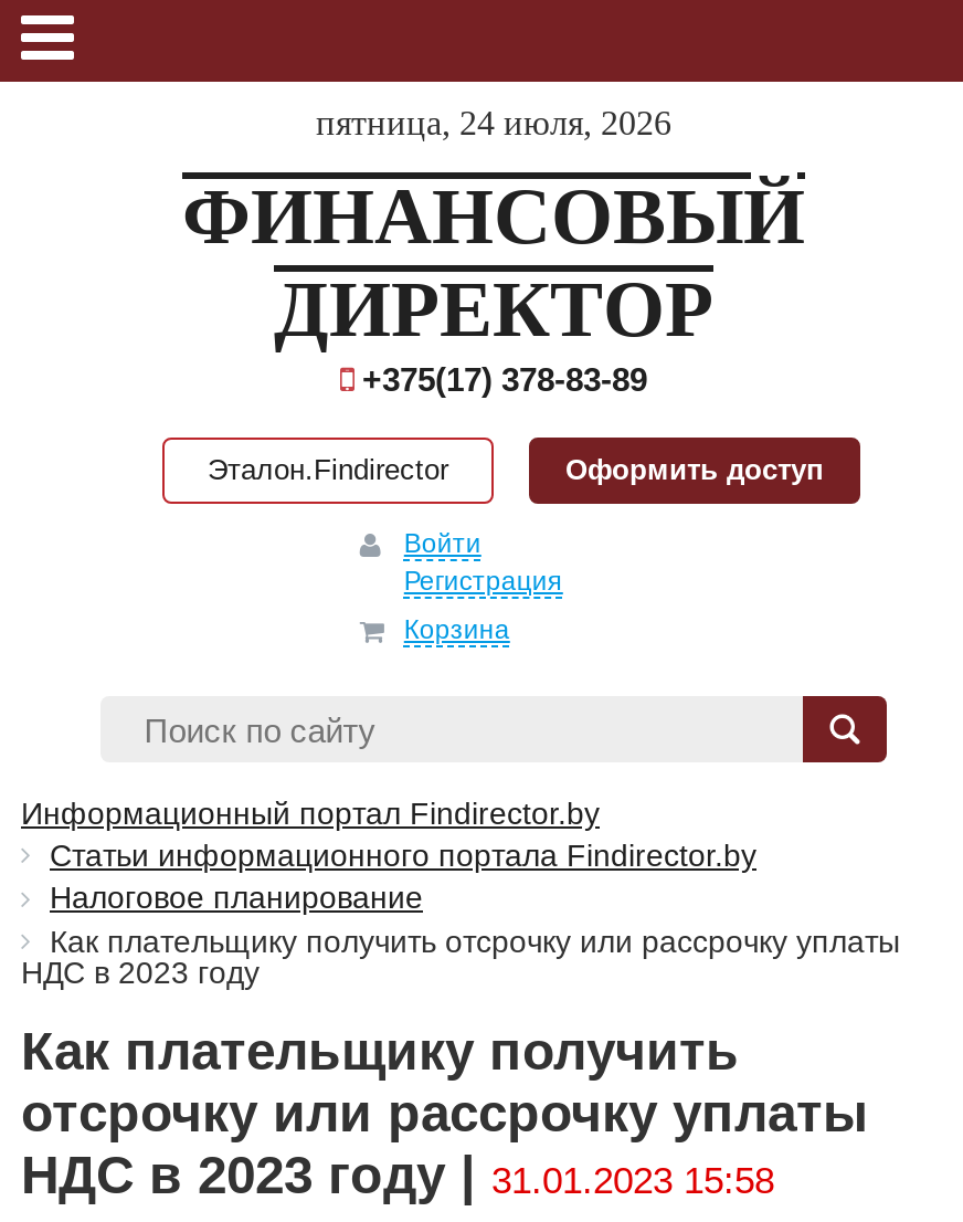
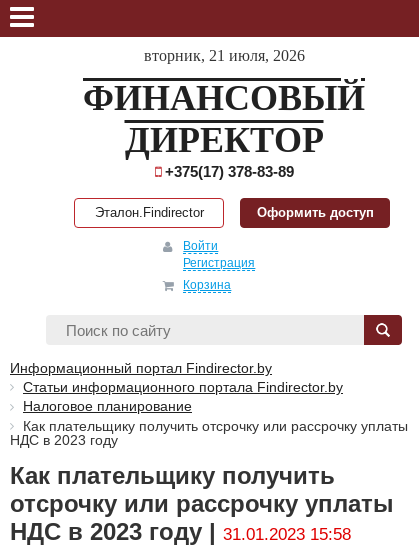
- пятница, 24 июля, 2026
+ вторник, 21 июля, 2026
